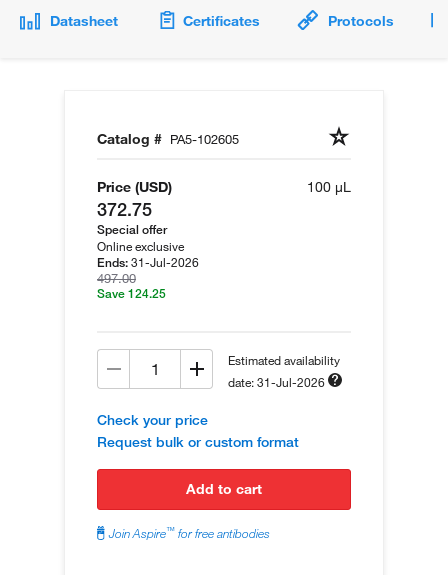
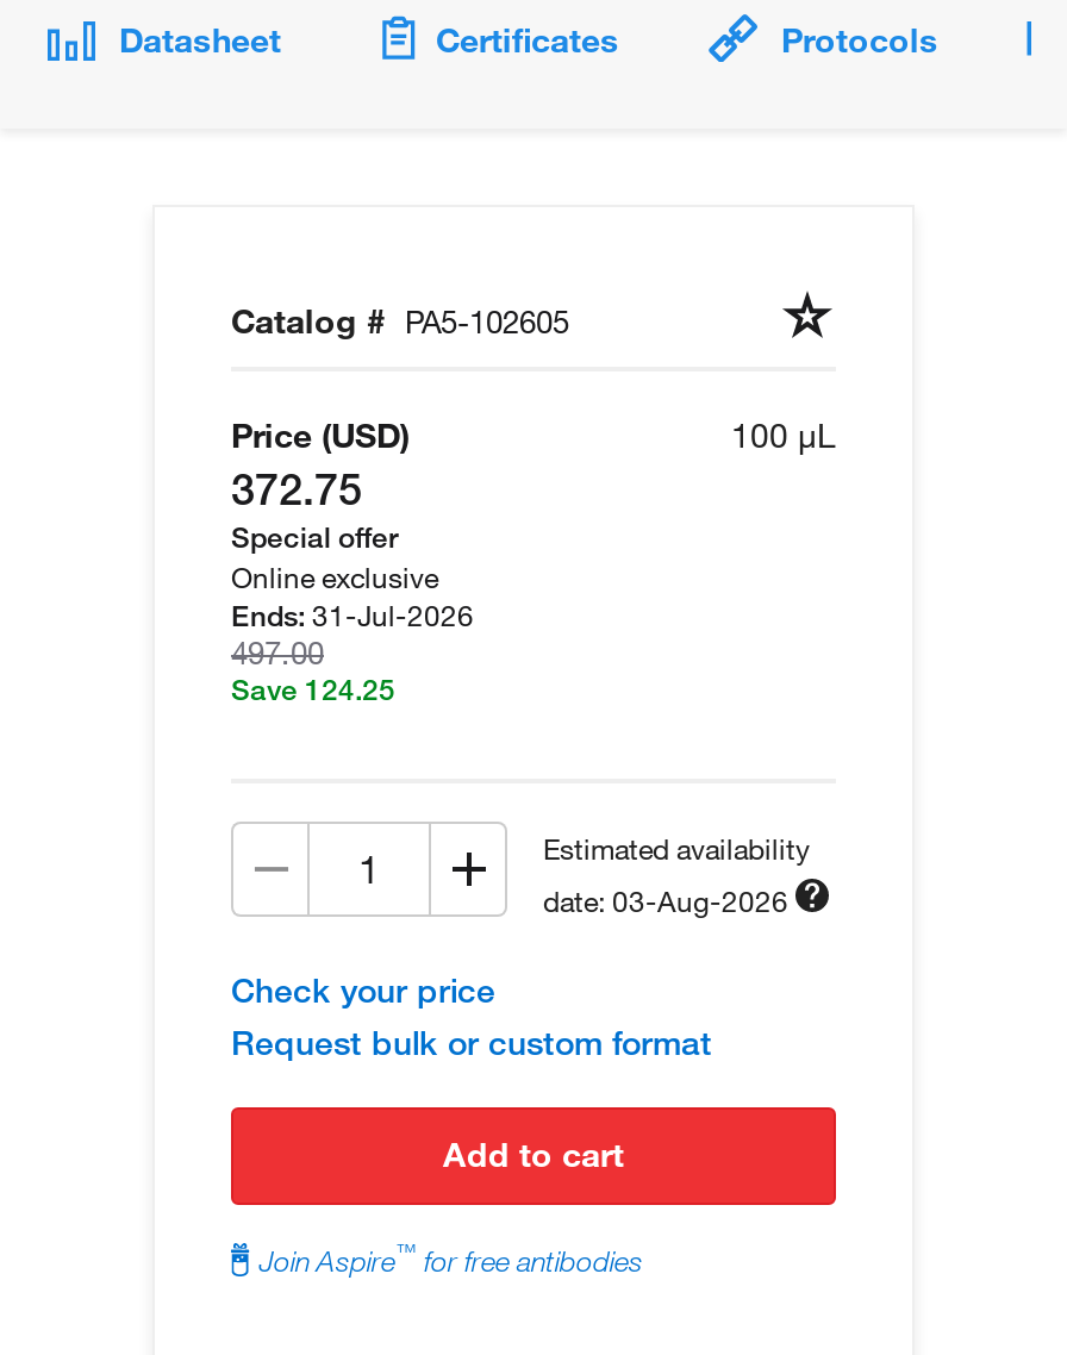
- date: 31-Jul-2026
+ date: 03-Aug-2026
